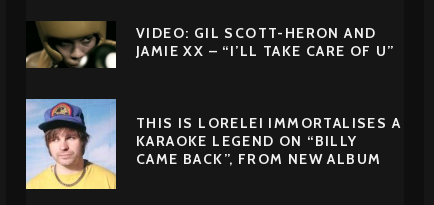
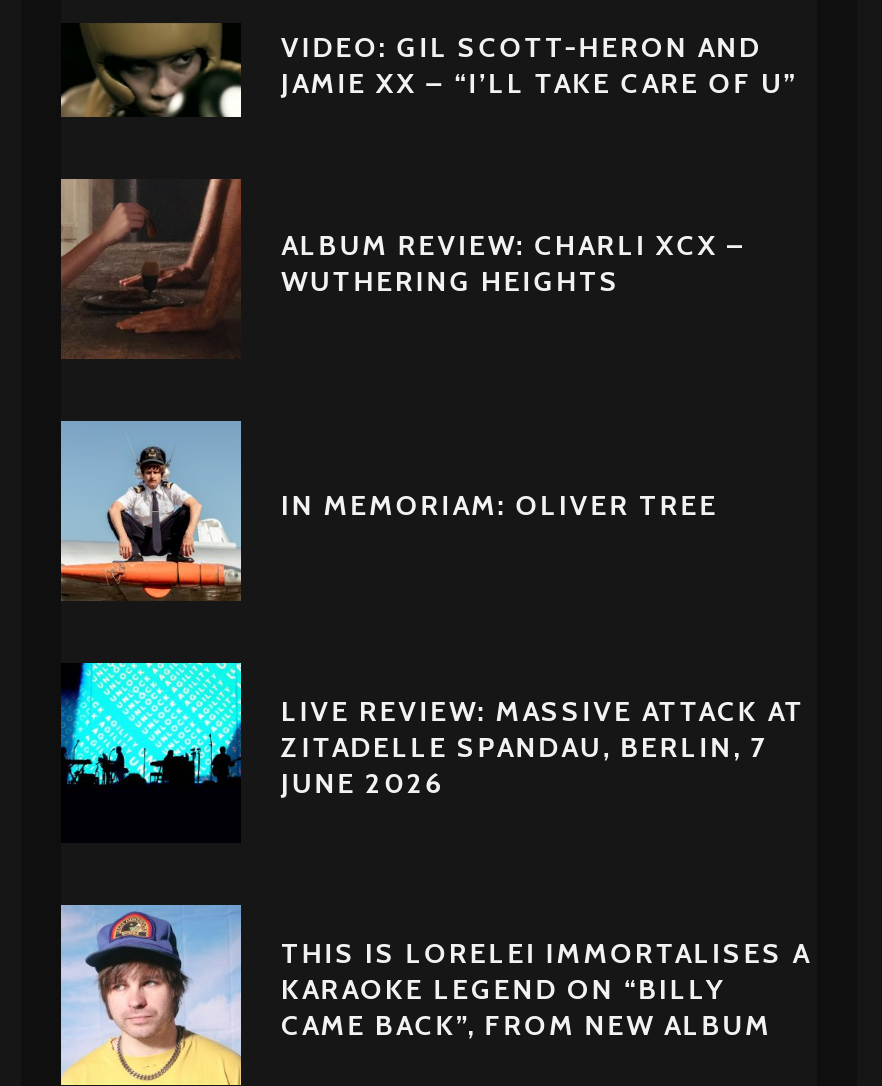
+ [image]
+ ALBUM REVIEW: CHARLI XCX –
+ WUTHERING HEIGHTS

+ [image]
+ IN MEMORIAM: OLIVER TREE

+ [image]
+ LIVE REVIEW: MASSIVE ATTACK AT
+ ZITADELLE SPANDAU, BERLIN, 7
+ JUNE 2026
